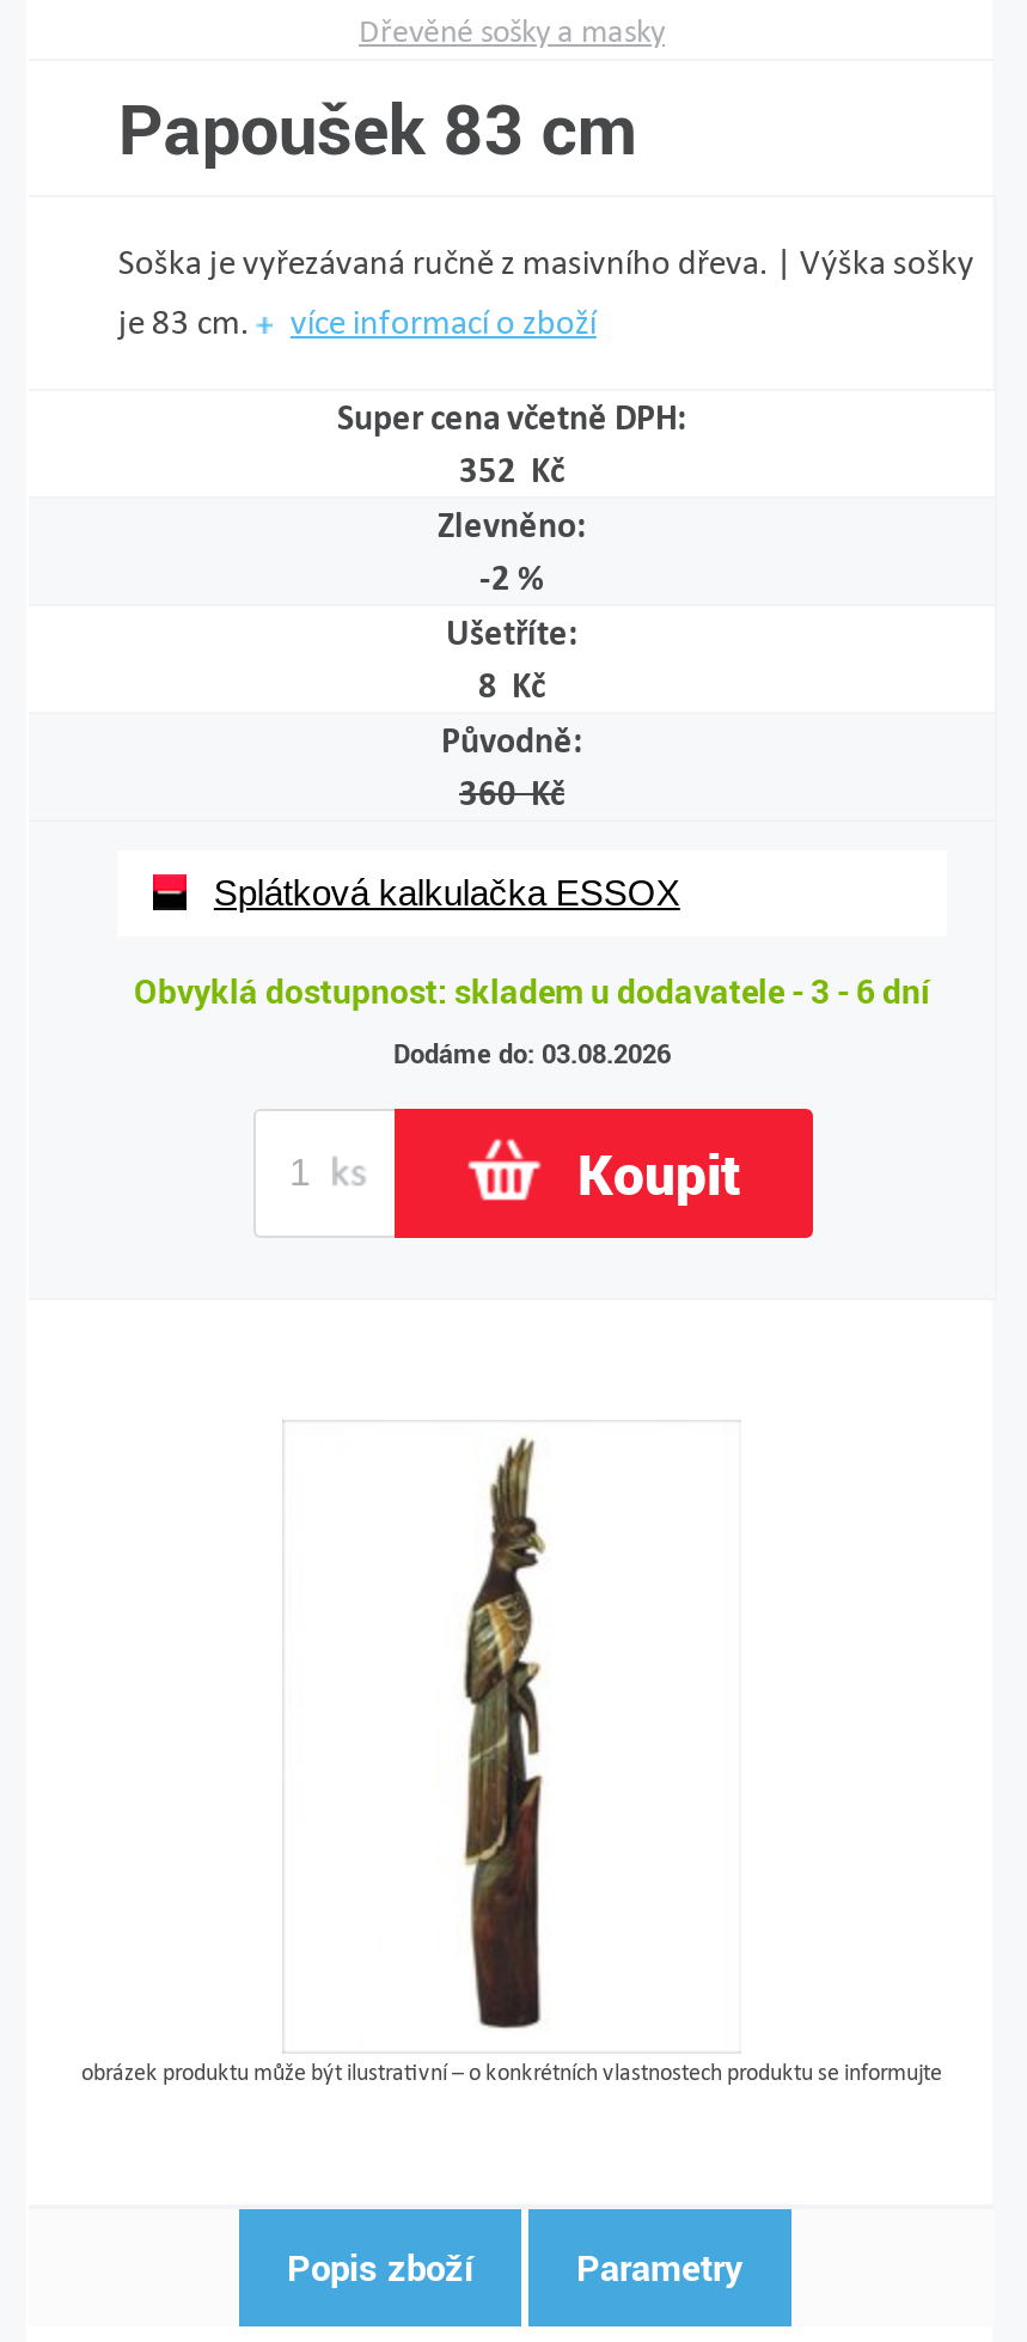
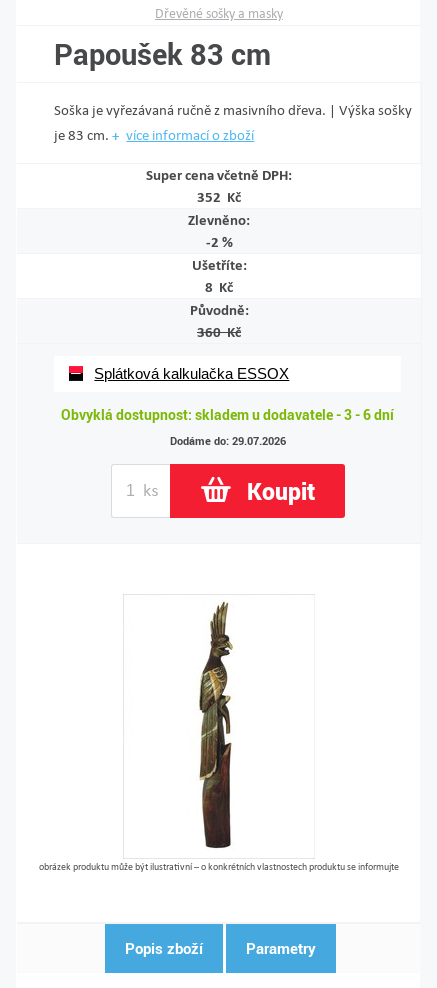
- Dodáme do: 03.08.2026
+ Dodáme do: 29.07.2026
